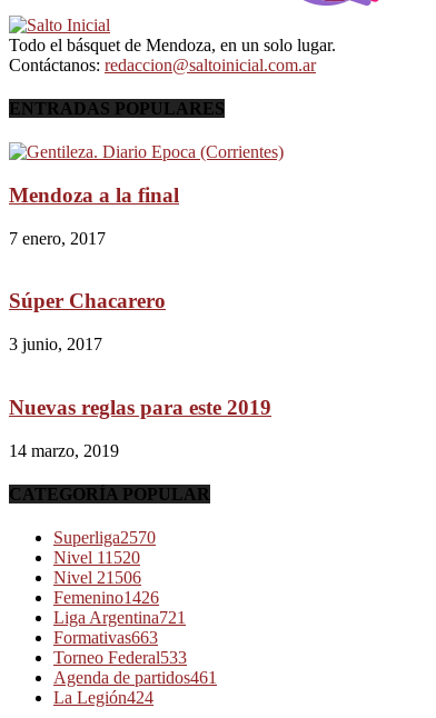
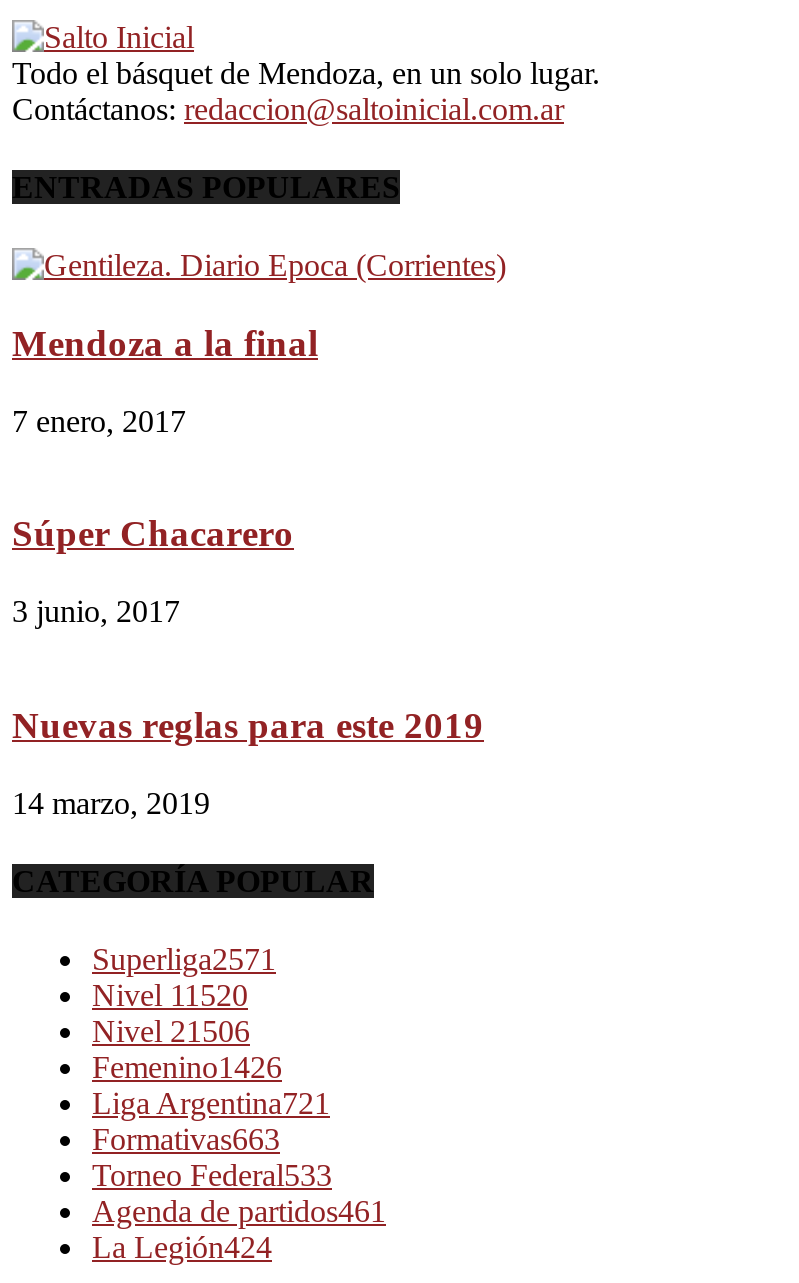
- Superliga2570
+ Superliga2571
